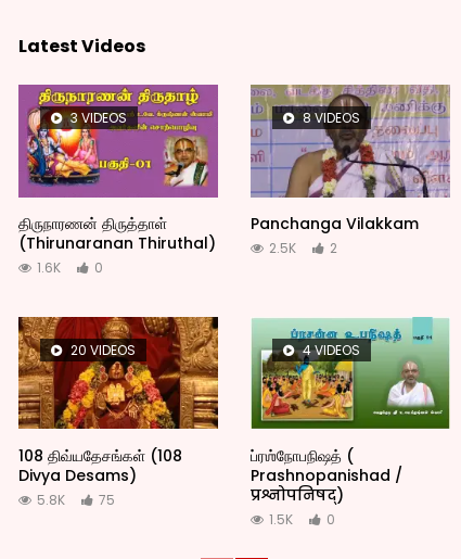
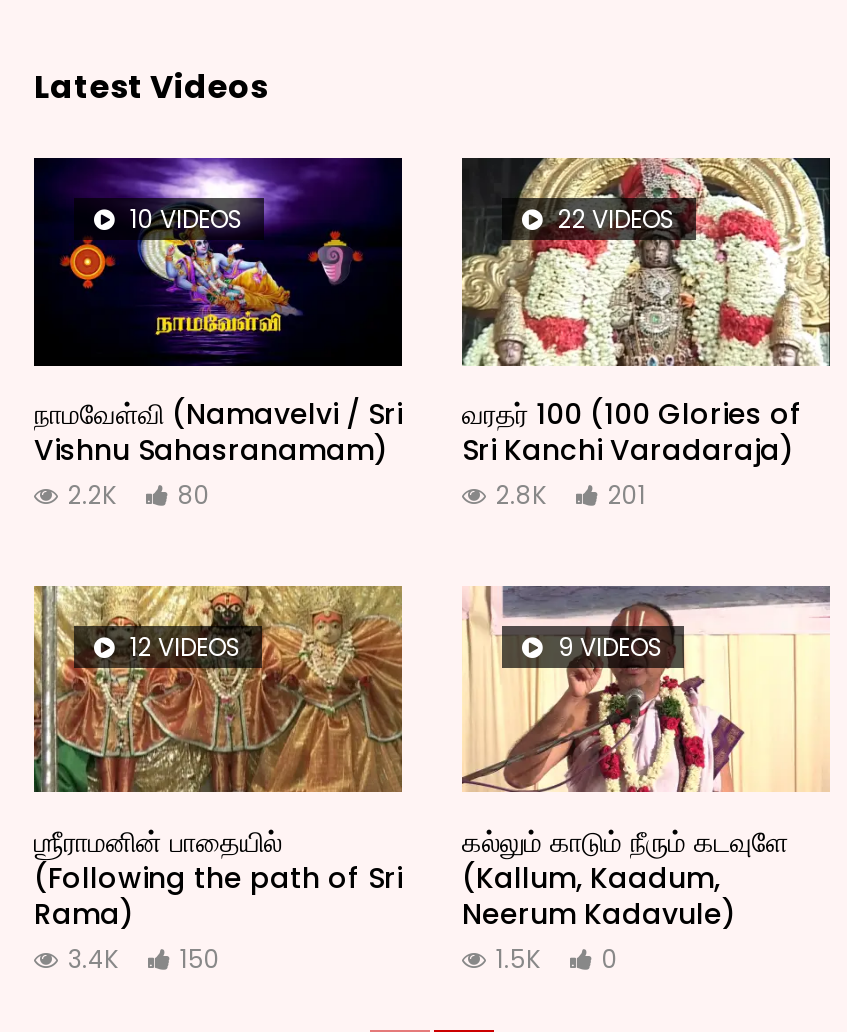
- [image]
- 3 VIDEOS
+ [image]
+ 10 VIDEOS

- [image]
- 8 VIDEOS
+ [image]
+ 22 VIDEOS

- திருநாரணன் திருத்தாள்
- (Thirunaranan Thiruthal)
- 1.6K
- 0
+ நாமவேள்வி (Namavelvi / Sri
+ Vishnu Sahasranamam)
+ 2.2K
+ 80

- Panchanga Vilakkam
- 2.5K
- 2
+ வரதர் 100 (100 Glories of
+ Sri Kanchi Varadaraja)
+ 2.8K
+ 201

- [image]
- 20 VIDEOS
+ [image]
+ 12 VIDEOS

- [image]
- 4 VIDEOS
+ [image]
+ 9 VIDEOS

- 108 திவ்யதேசங்கள் (108
- Divya Desams)
- 5.8K
- 75
+ ஶ்ரீராமனின் பாதையில்
+ (Following the path of Sri
+ Rama)
+ 3.4K
+ 150

- ப்ரஶ்நோபநிஷத் (
- Prashnopanishad /
- प्रश्नोपनिषद्)
+ கல்லும் காடும் நீரும் கடவுளே
+ (Kallum, Kaadum,
+ Neerum Kadavule)
